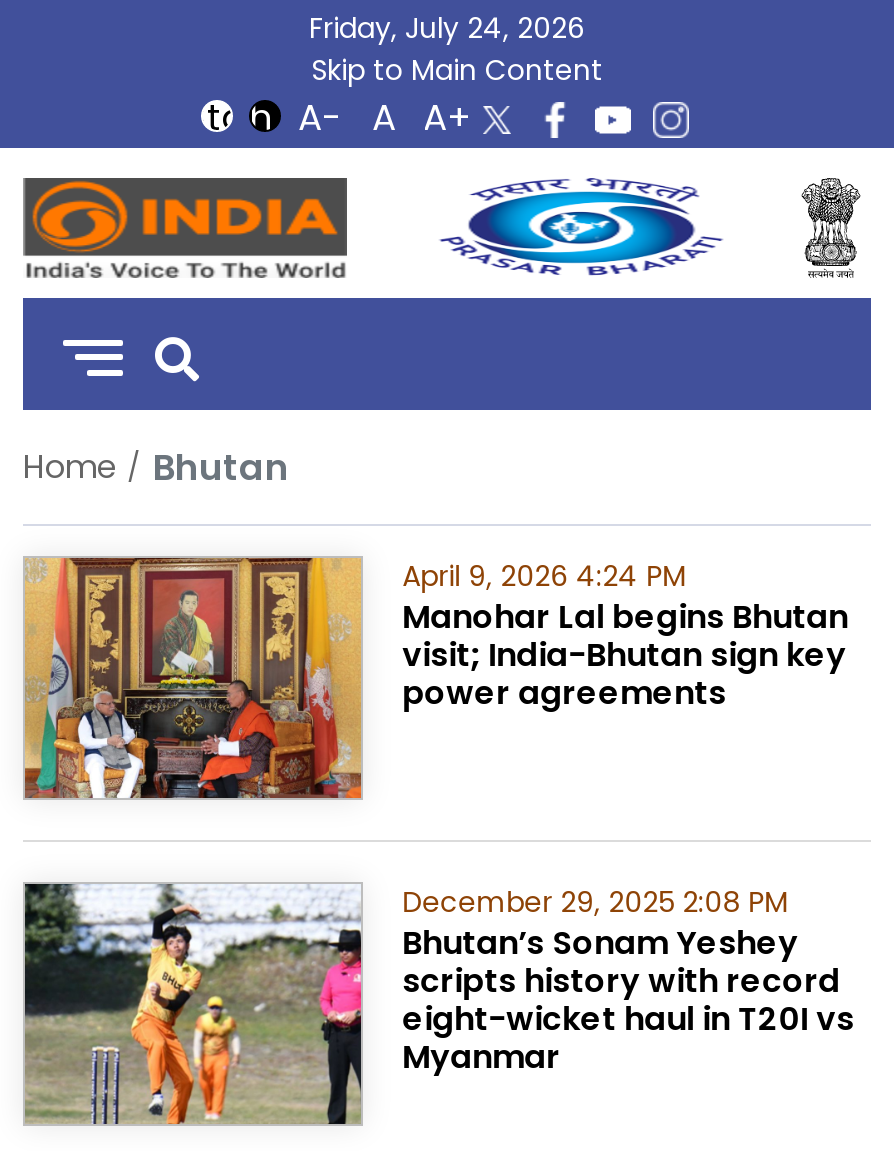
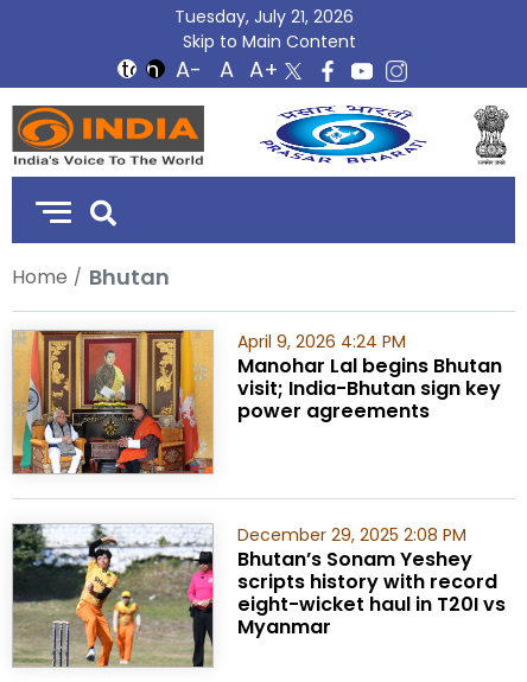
- Friday, July 24, 2026
+ Tuesday, July 21, 2026
